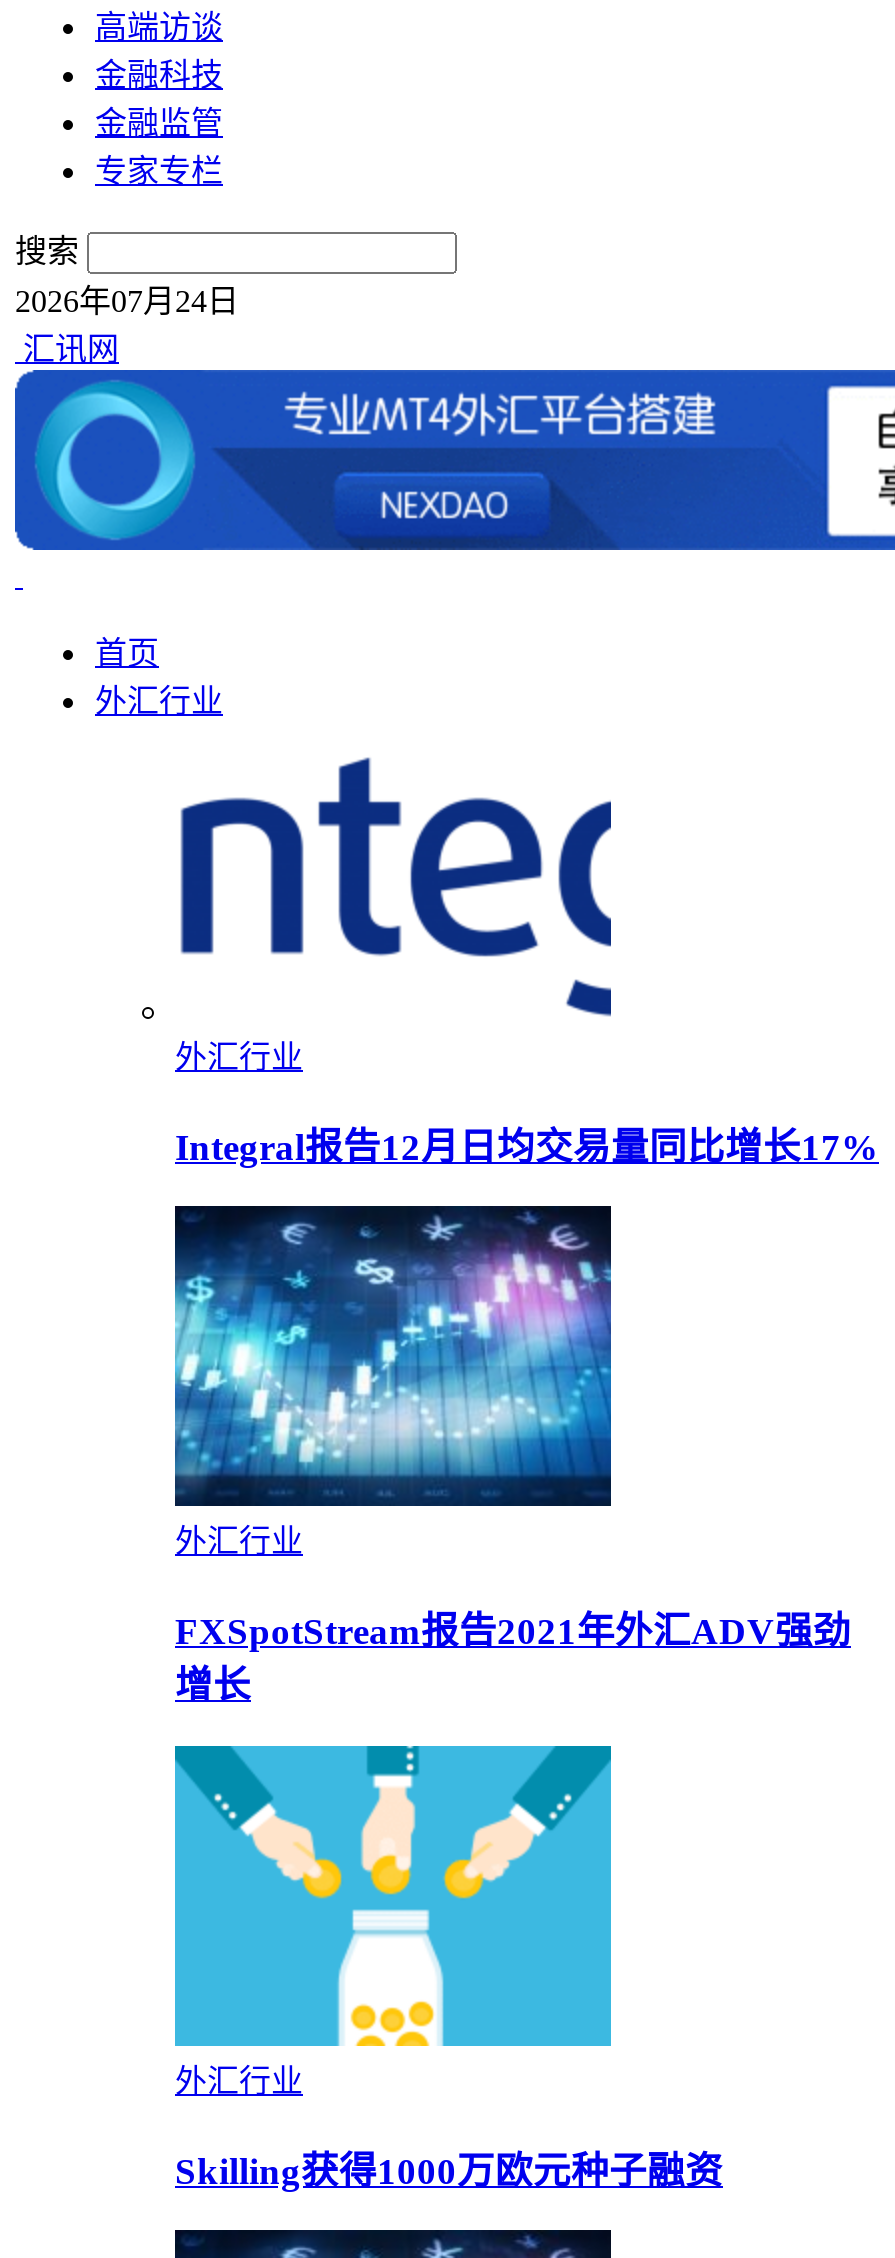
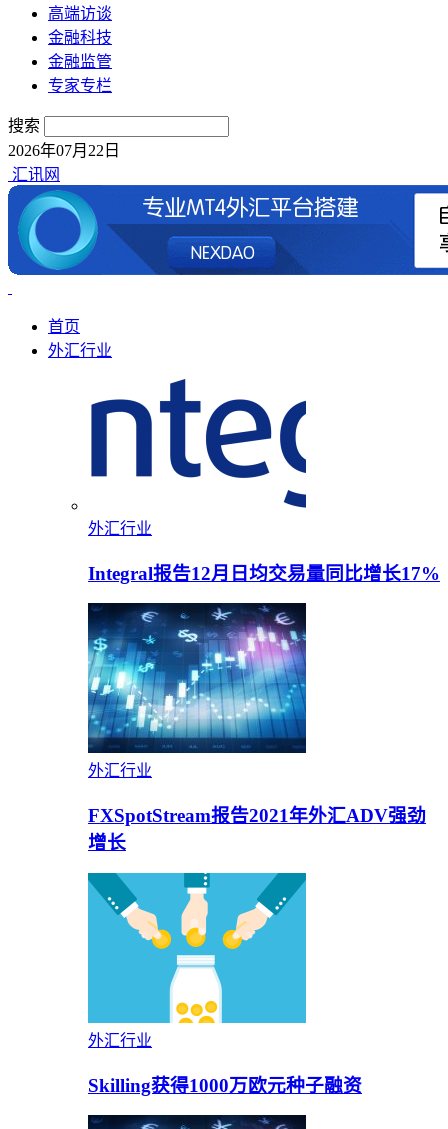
- 2026年07月24日
+ 2026年07月22日
